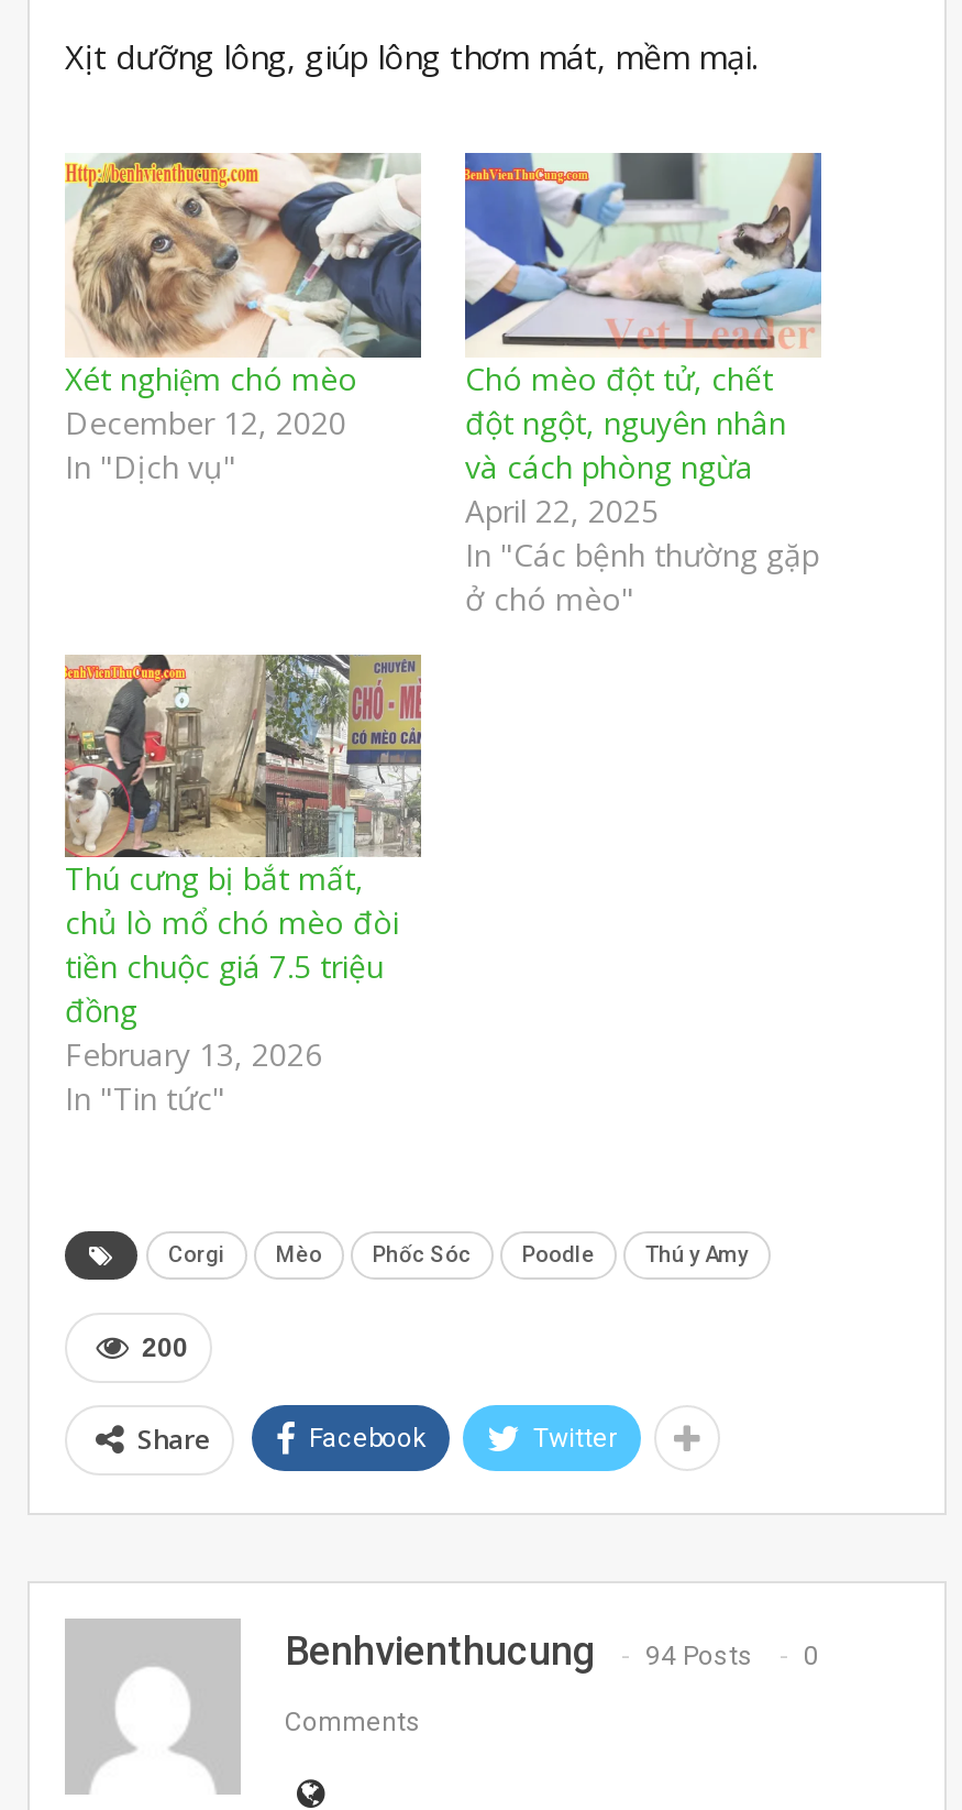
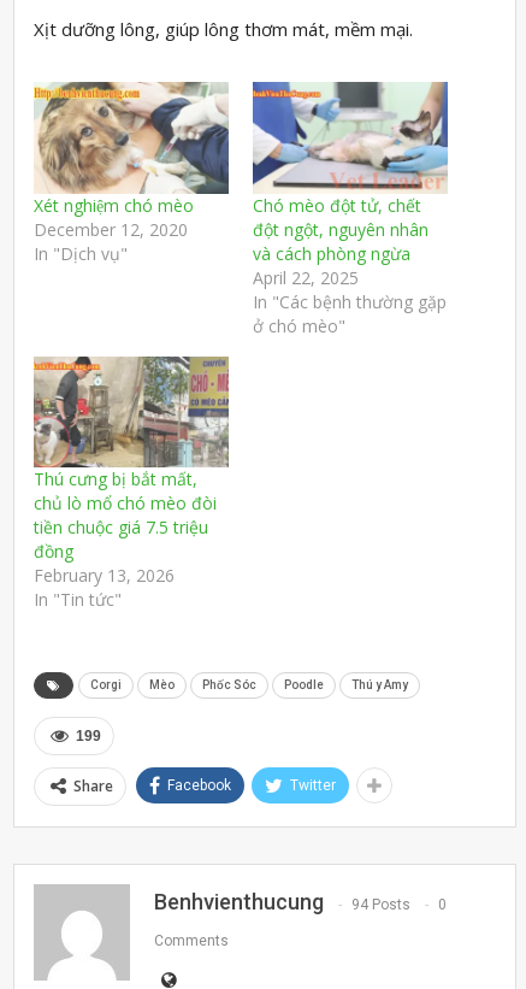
- 200
+ 199
